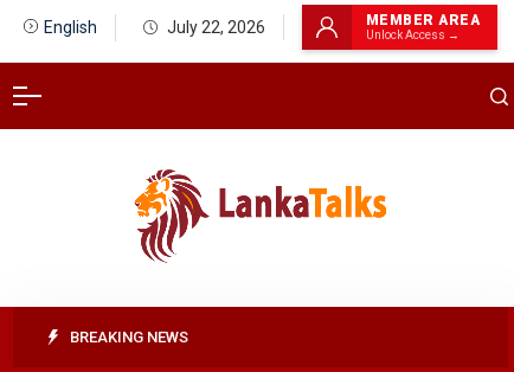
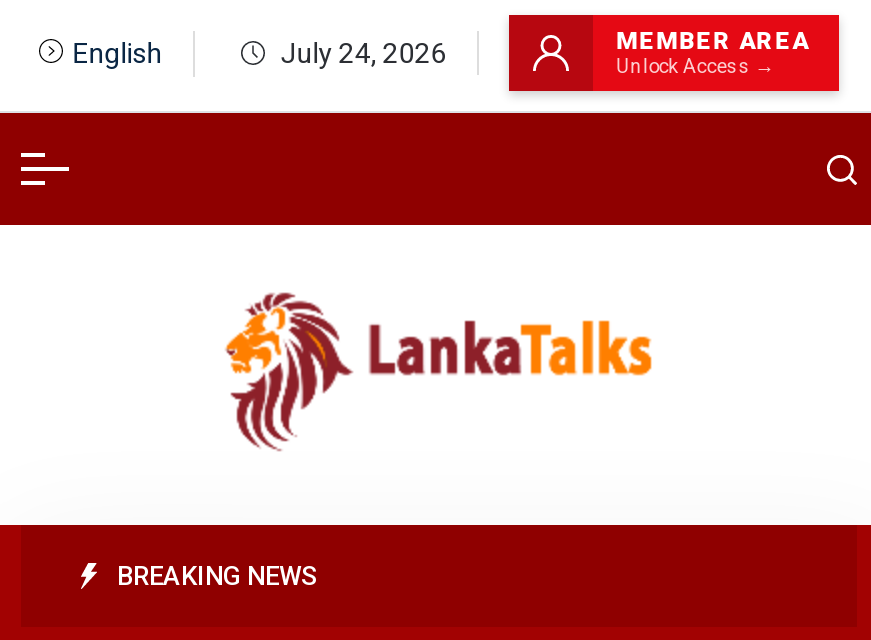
- July 22, 2026
+ July 24, 2026
